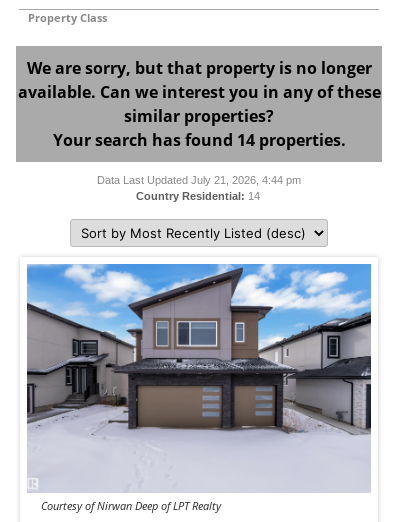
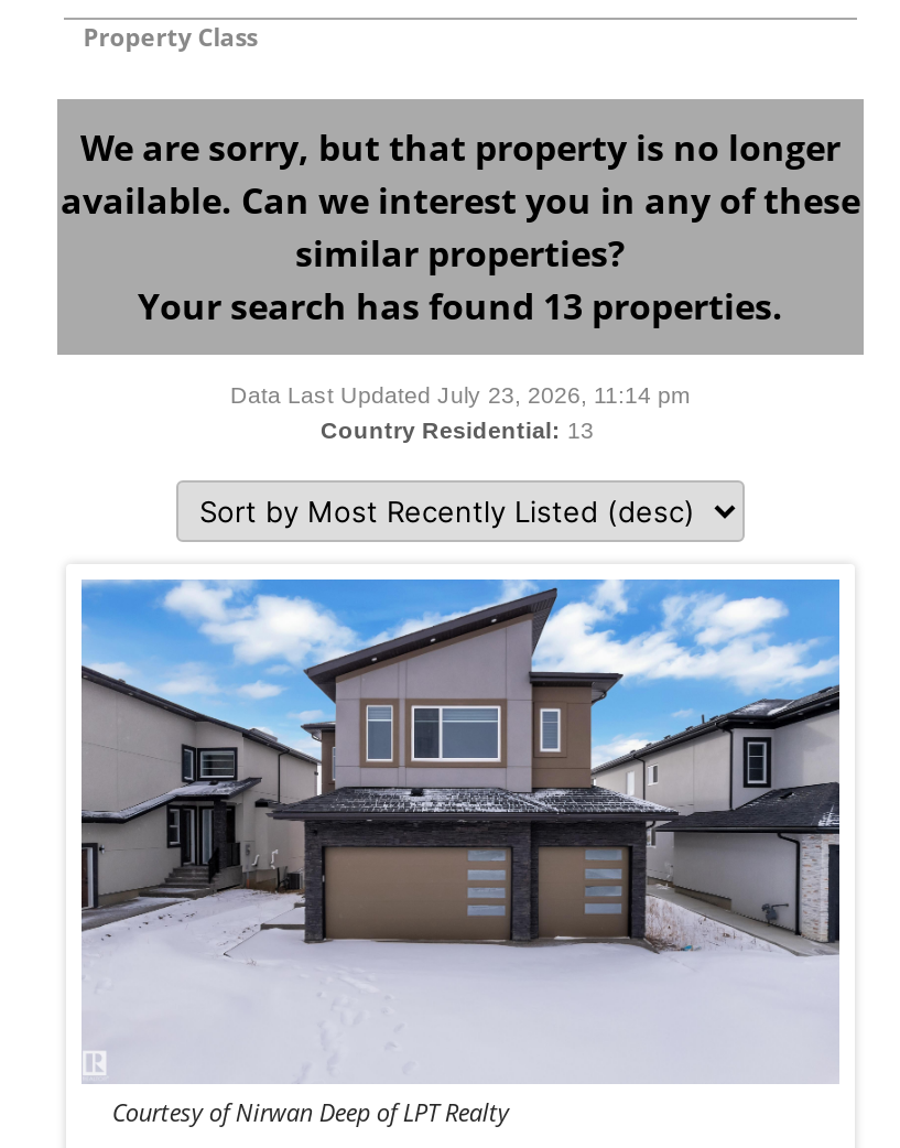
- Your search has found 14 properties.
+ Your search has found 13 properties.

- Data Last Updated July 21, 2026, 4:44 pm
+ Data Last Updated July 23, 2026, 11:14 pm

- Country Residential: 14
+ Country Residential: 13
